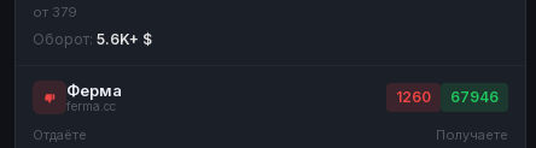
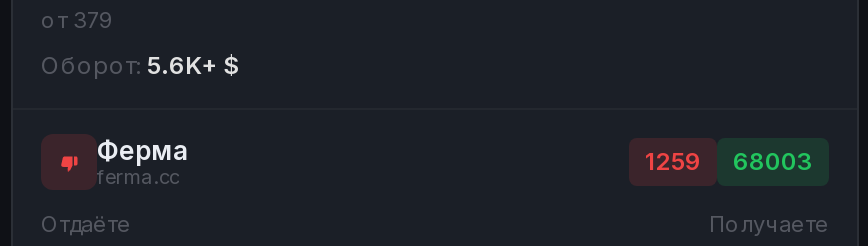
- 1260
+ 1259

- 67946
+ 68003
